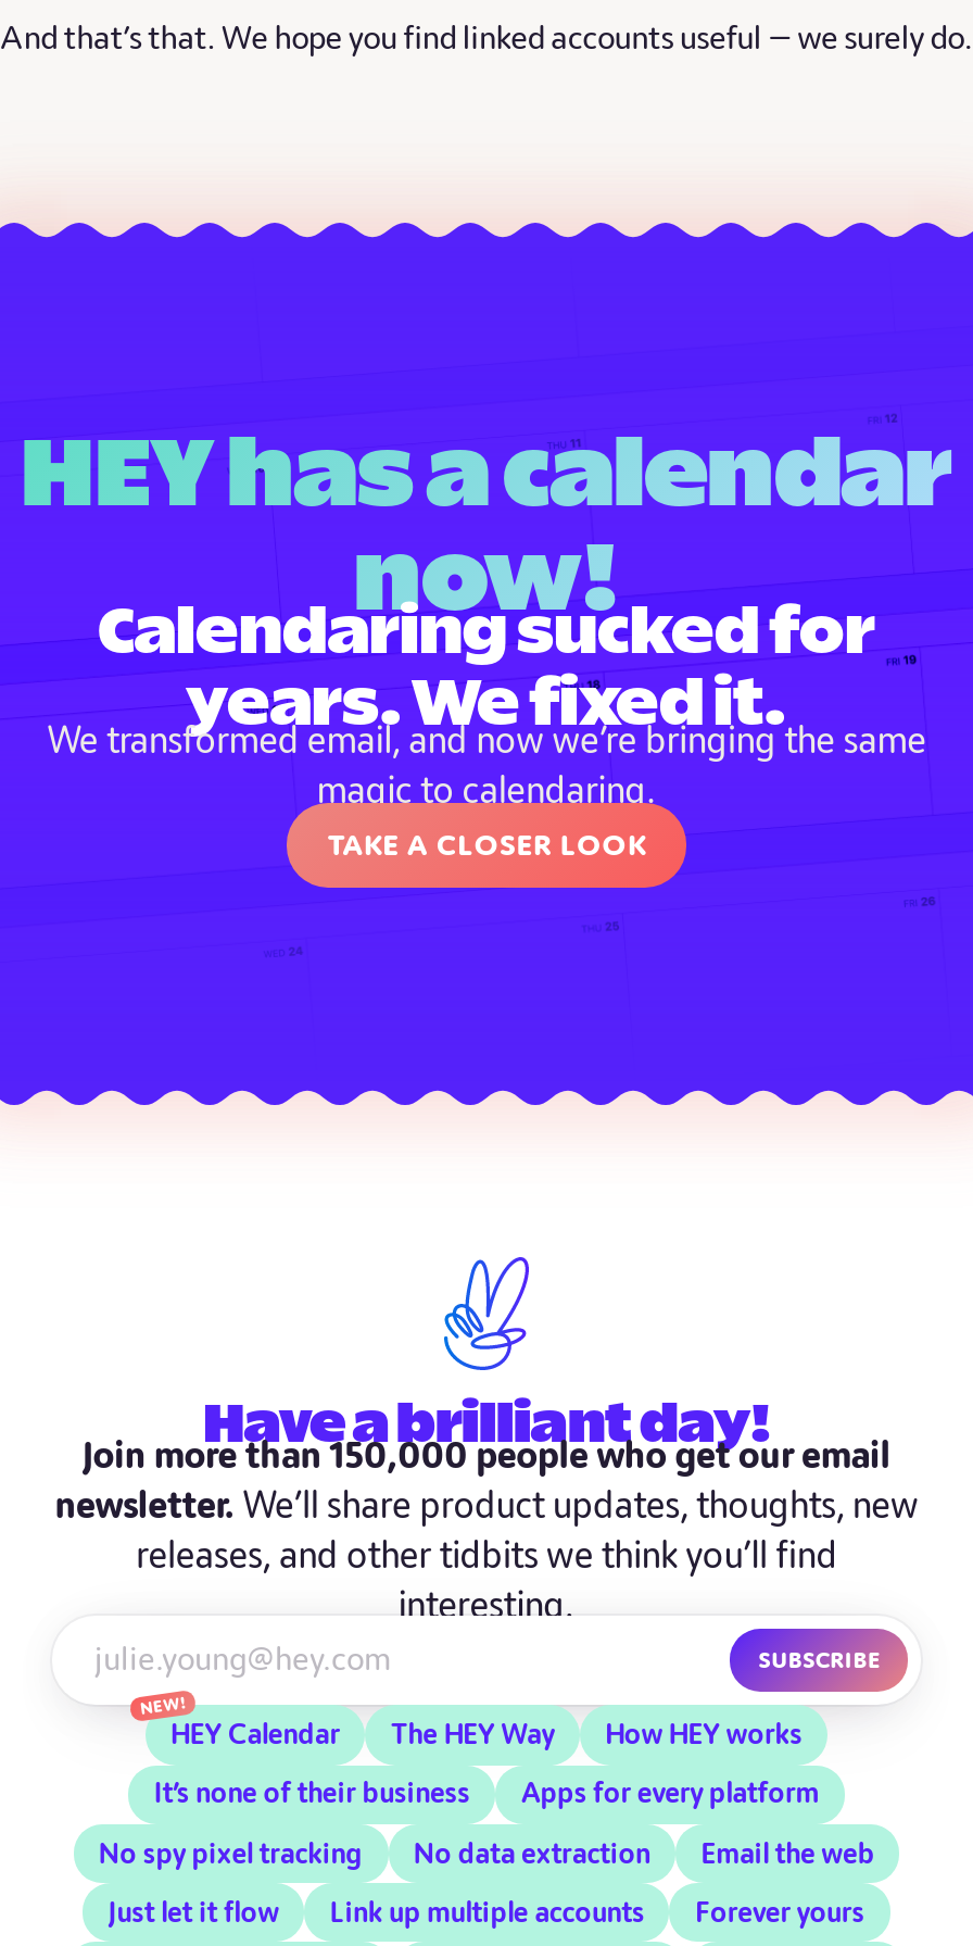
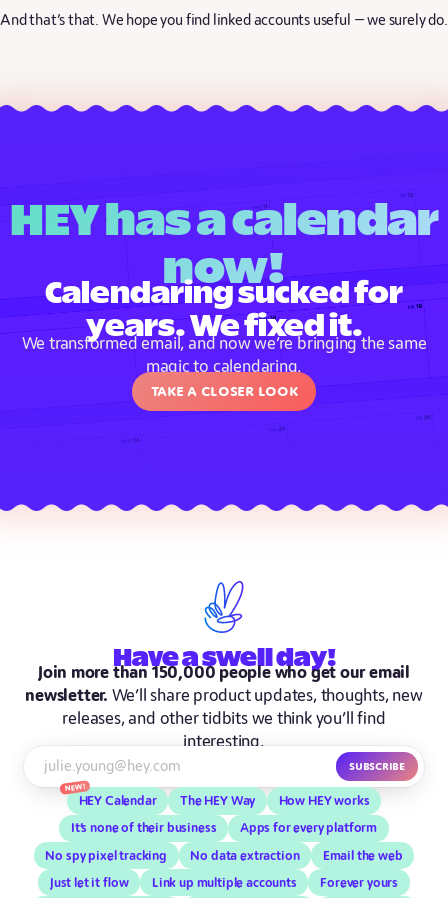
- Havea brilliantday!
+ Havea swellday!
